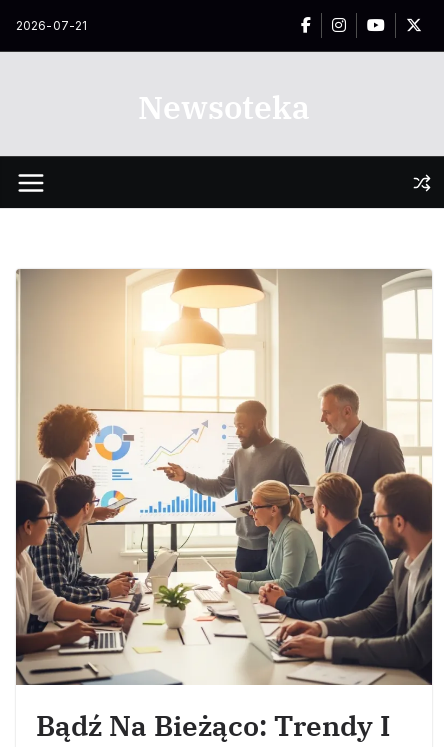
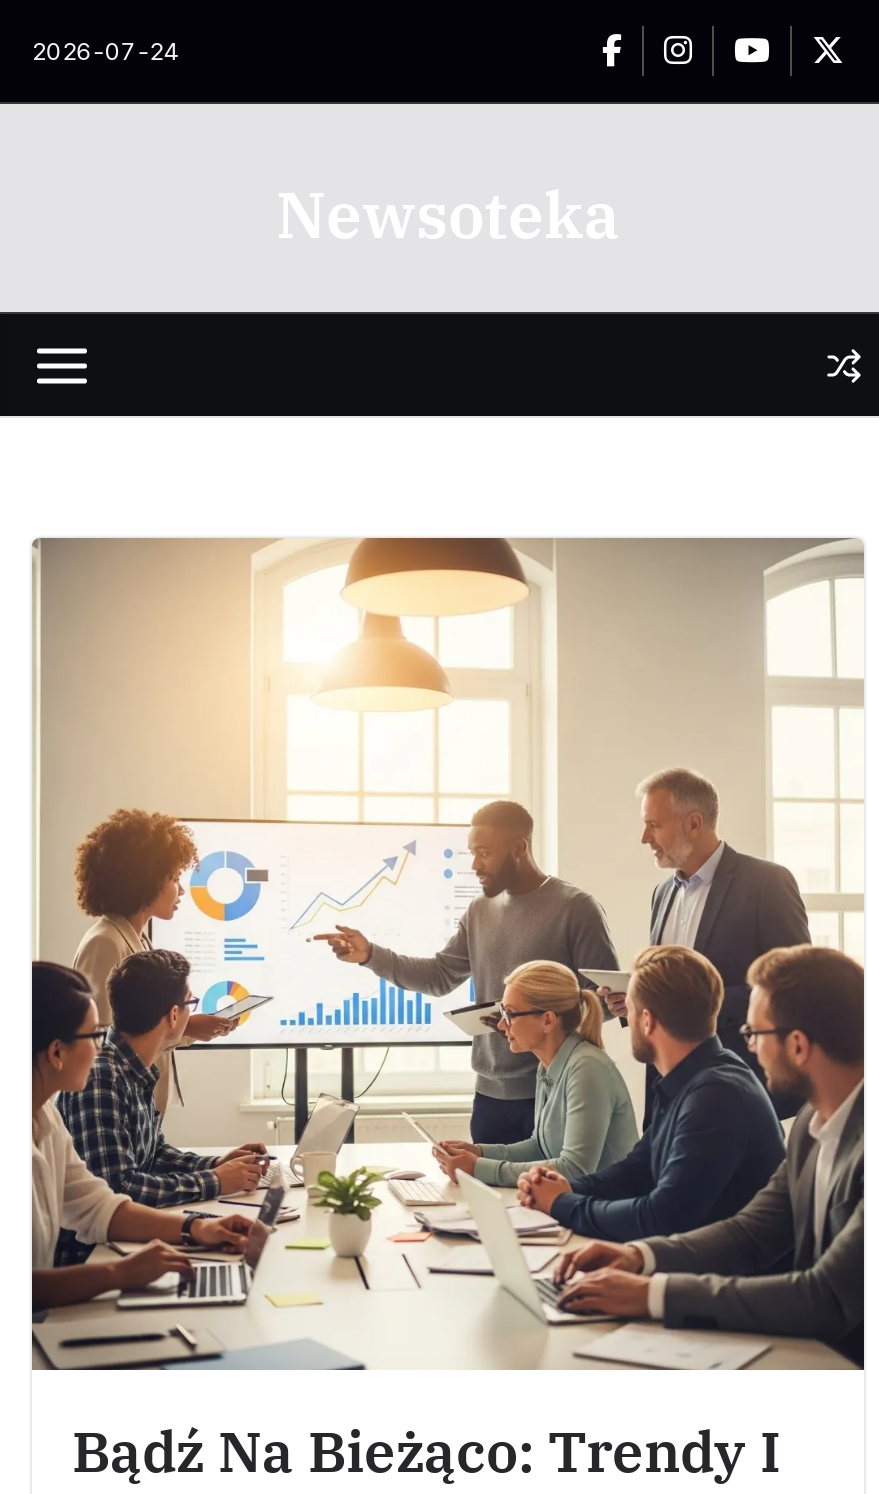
- 2026-07-21
+ 2026-07-24
